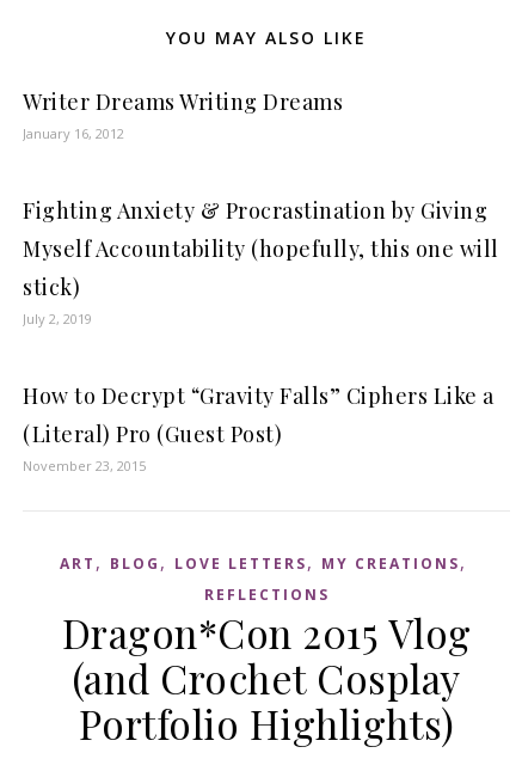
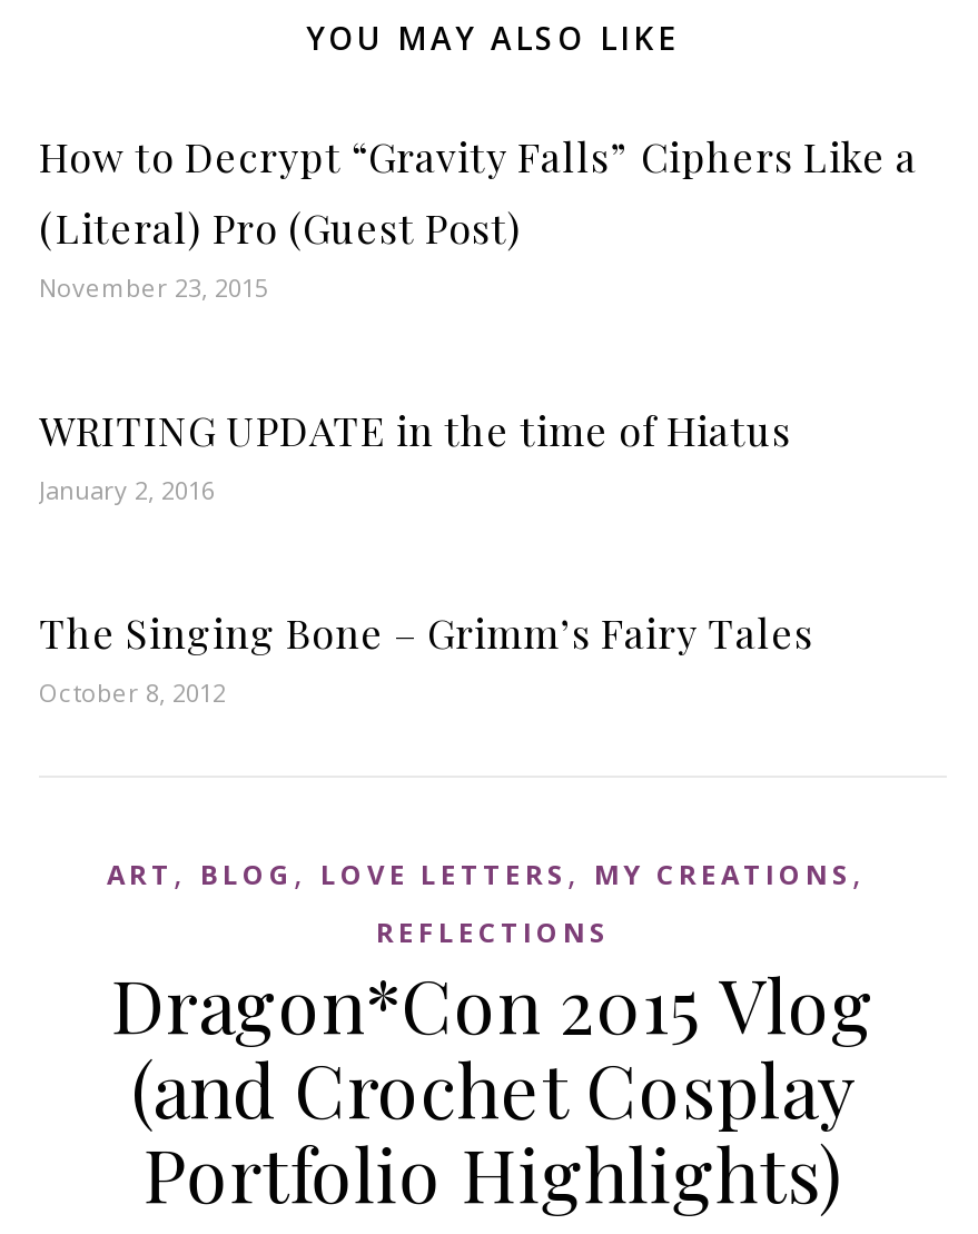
- Writer Dreams Writing Dreams
- January 16, 2012
- Fighting Anxiety & Procrastination by Giving
- Myself Accountability (hopefully, this one will
- stick)
- July 2, 2019

moved up: How to Decrypt “Gravity Falls” Ciphers Like a | (Literal) Pro (Guest Post) | November 23, 2015

+ WRITING UPDATE in the time of Hiatus
+ January 2, 2016
+ The Singing Bone – Grimm’s Fairy Tales
+ October 8, 2012
